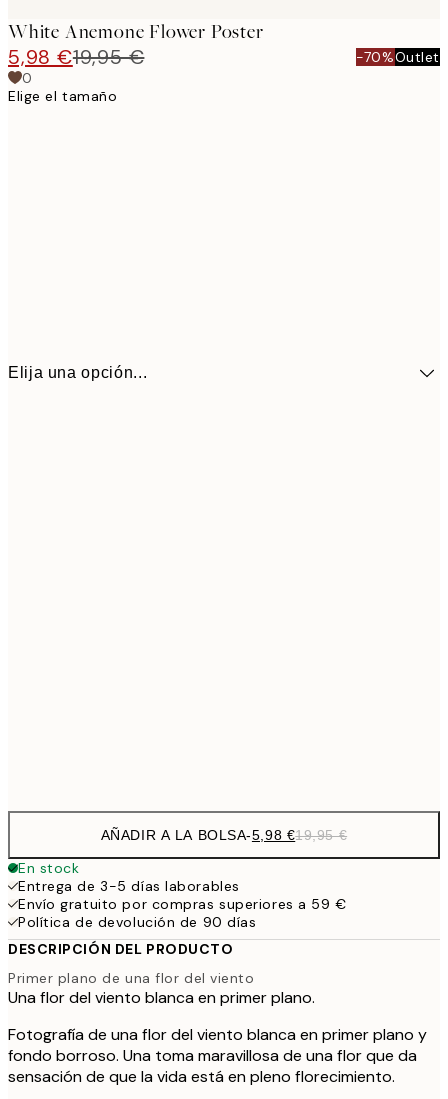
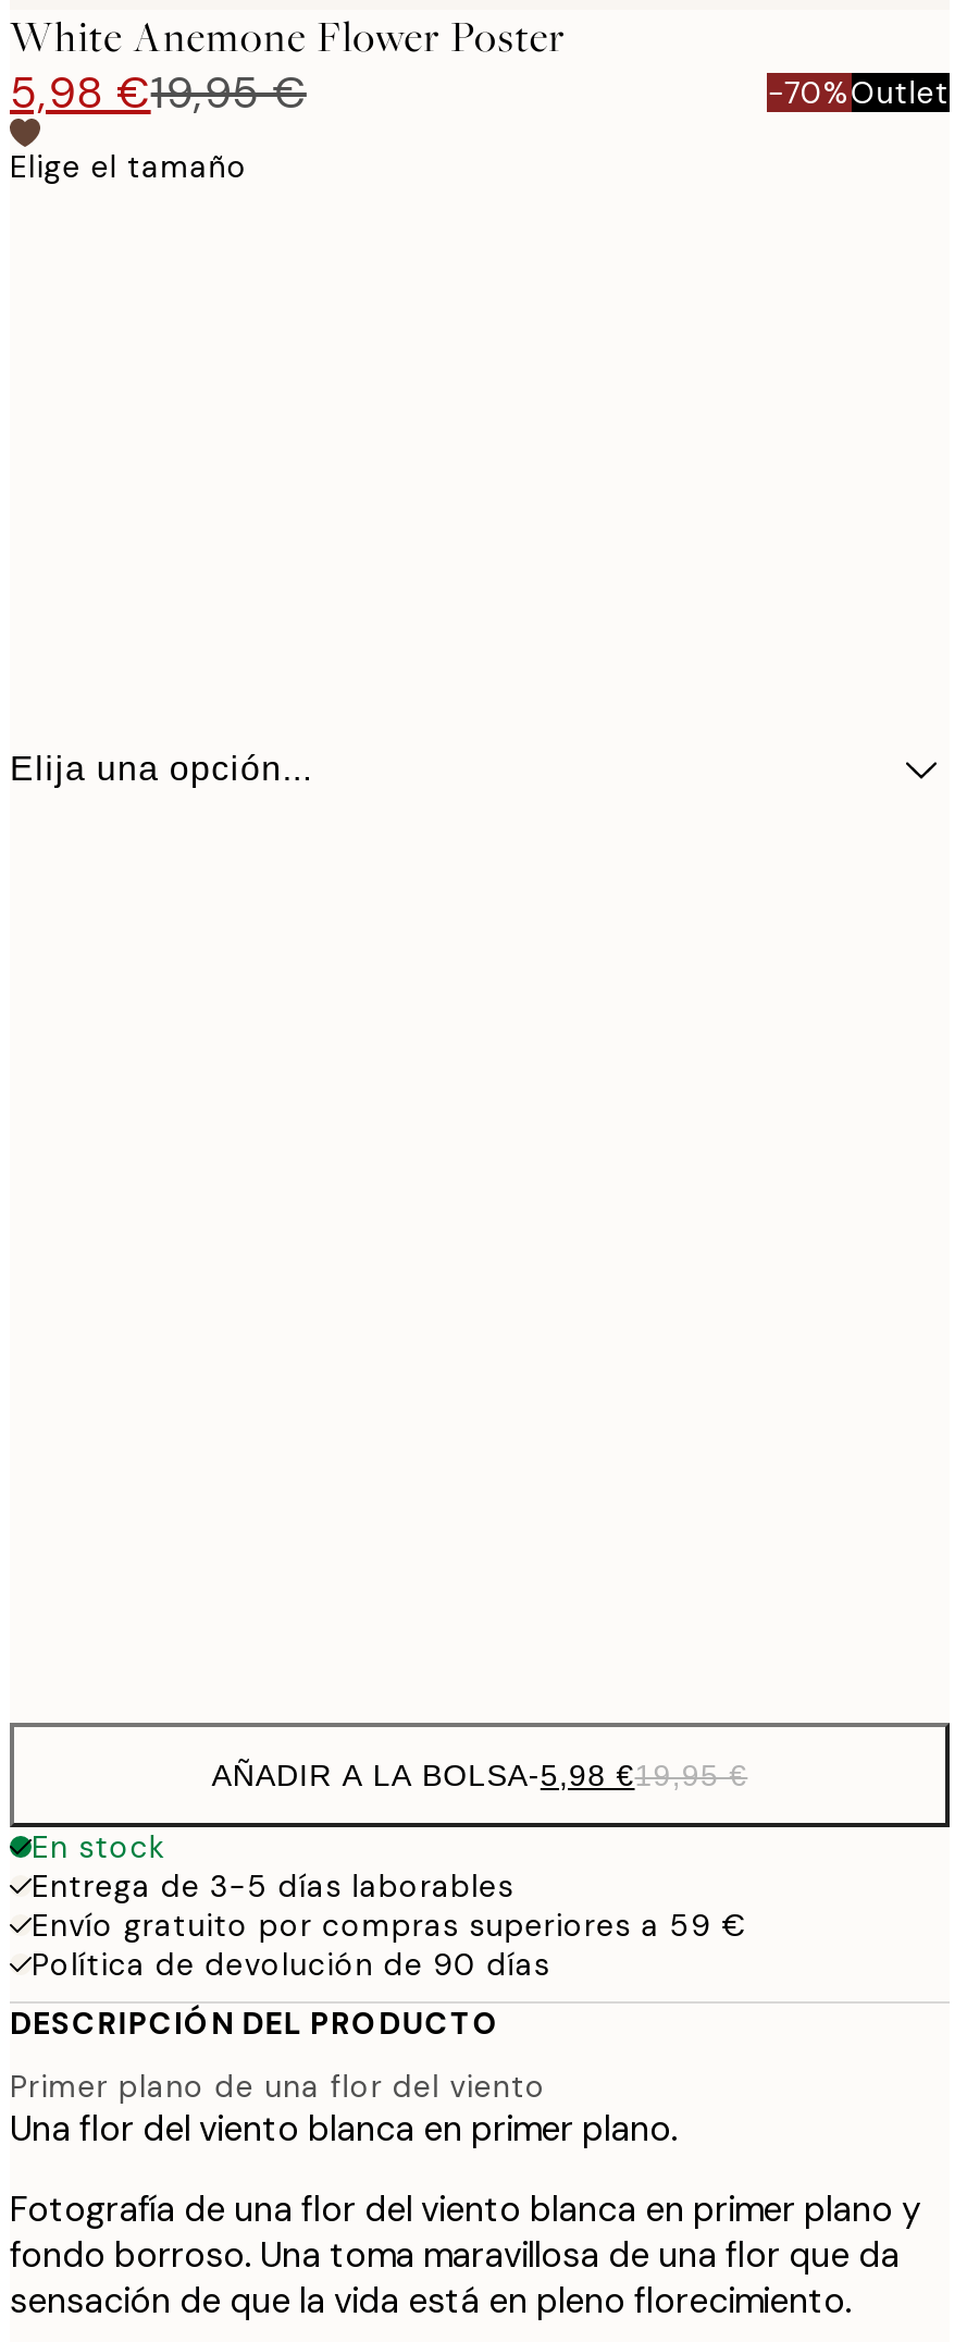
- 0
